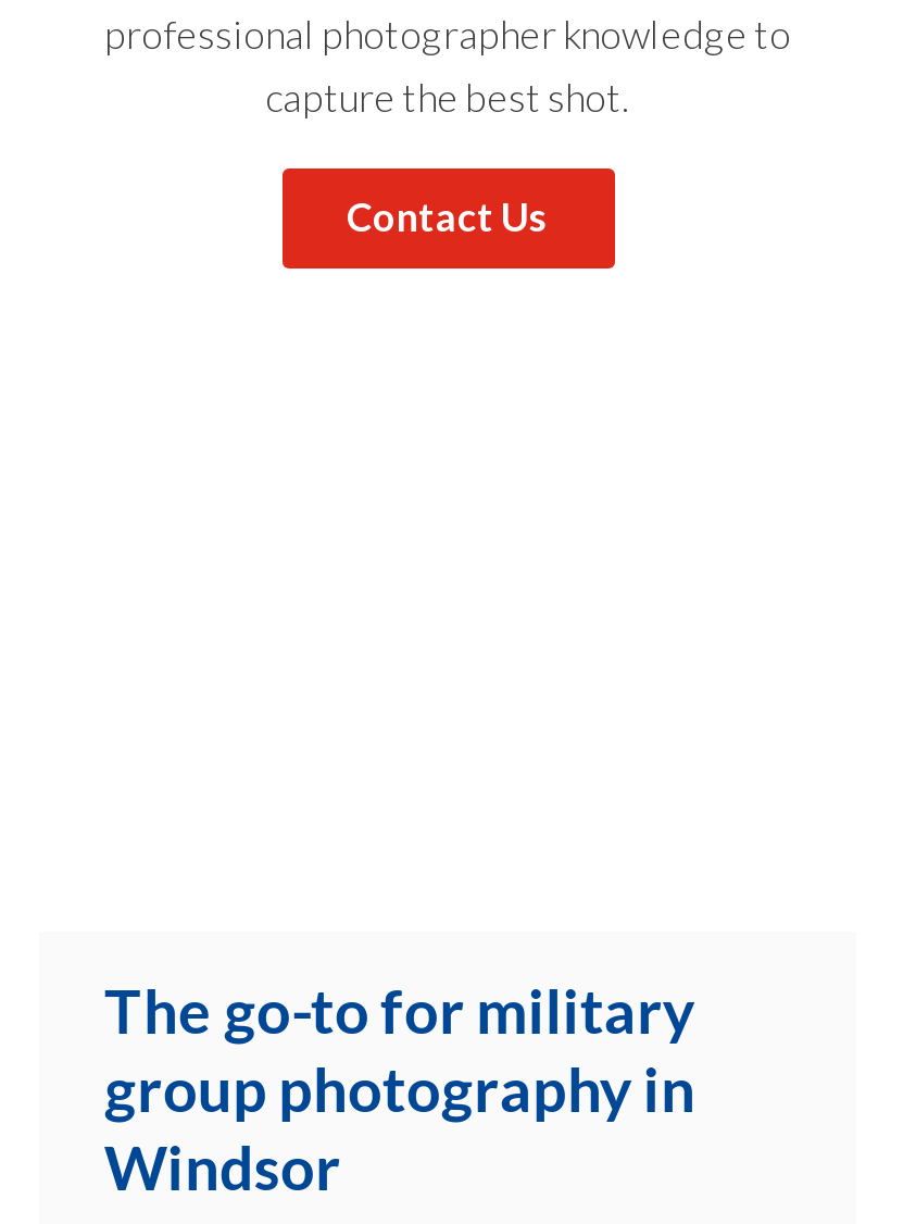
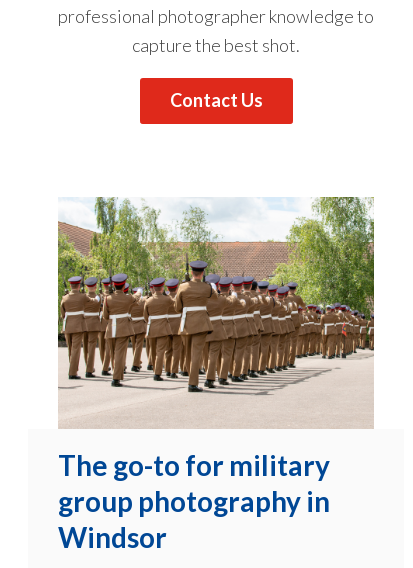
+ [image]
